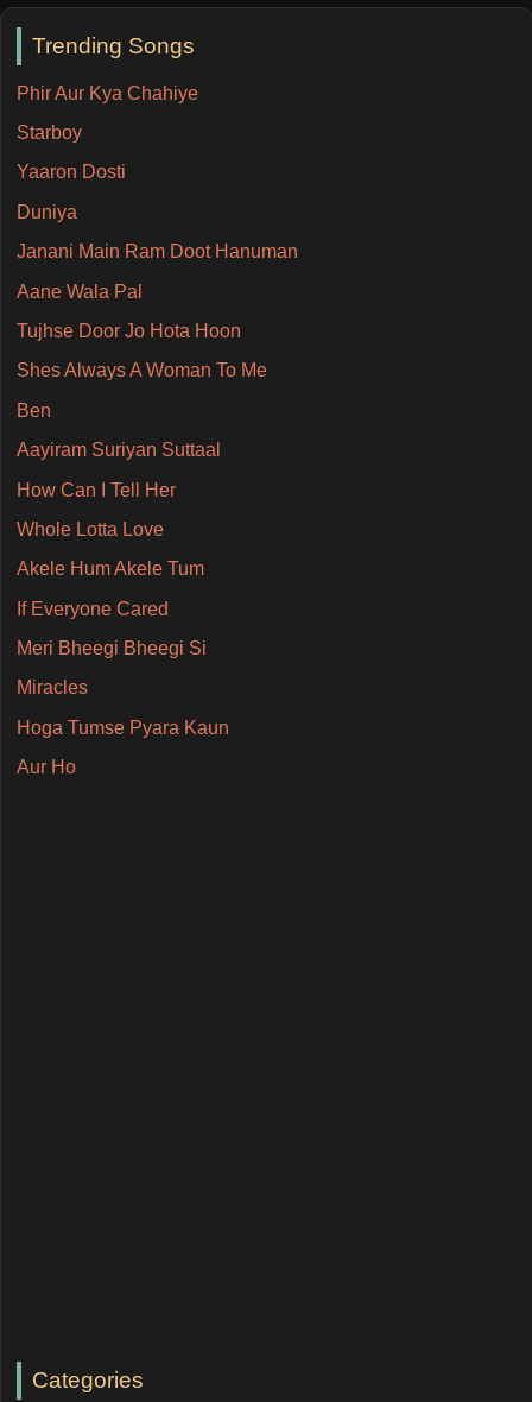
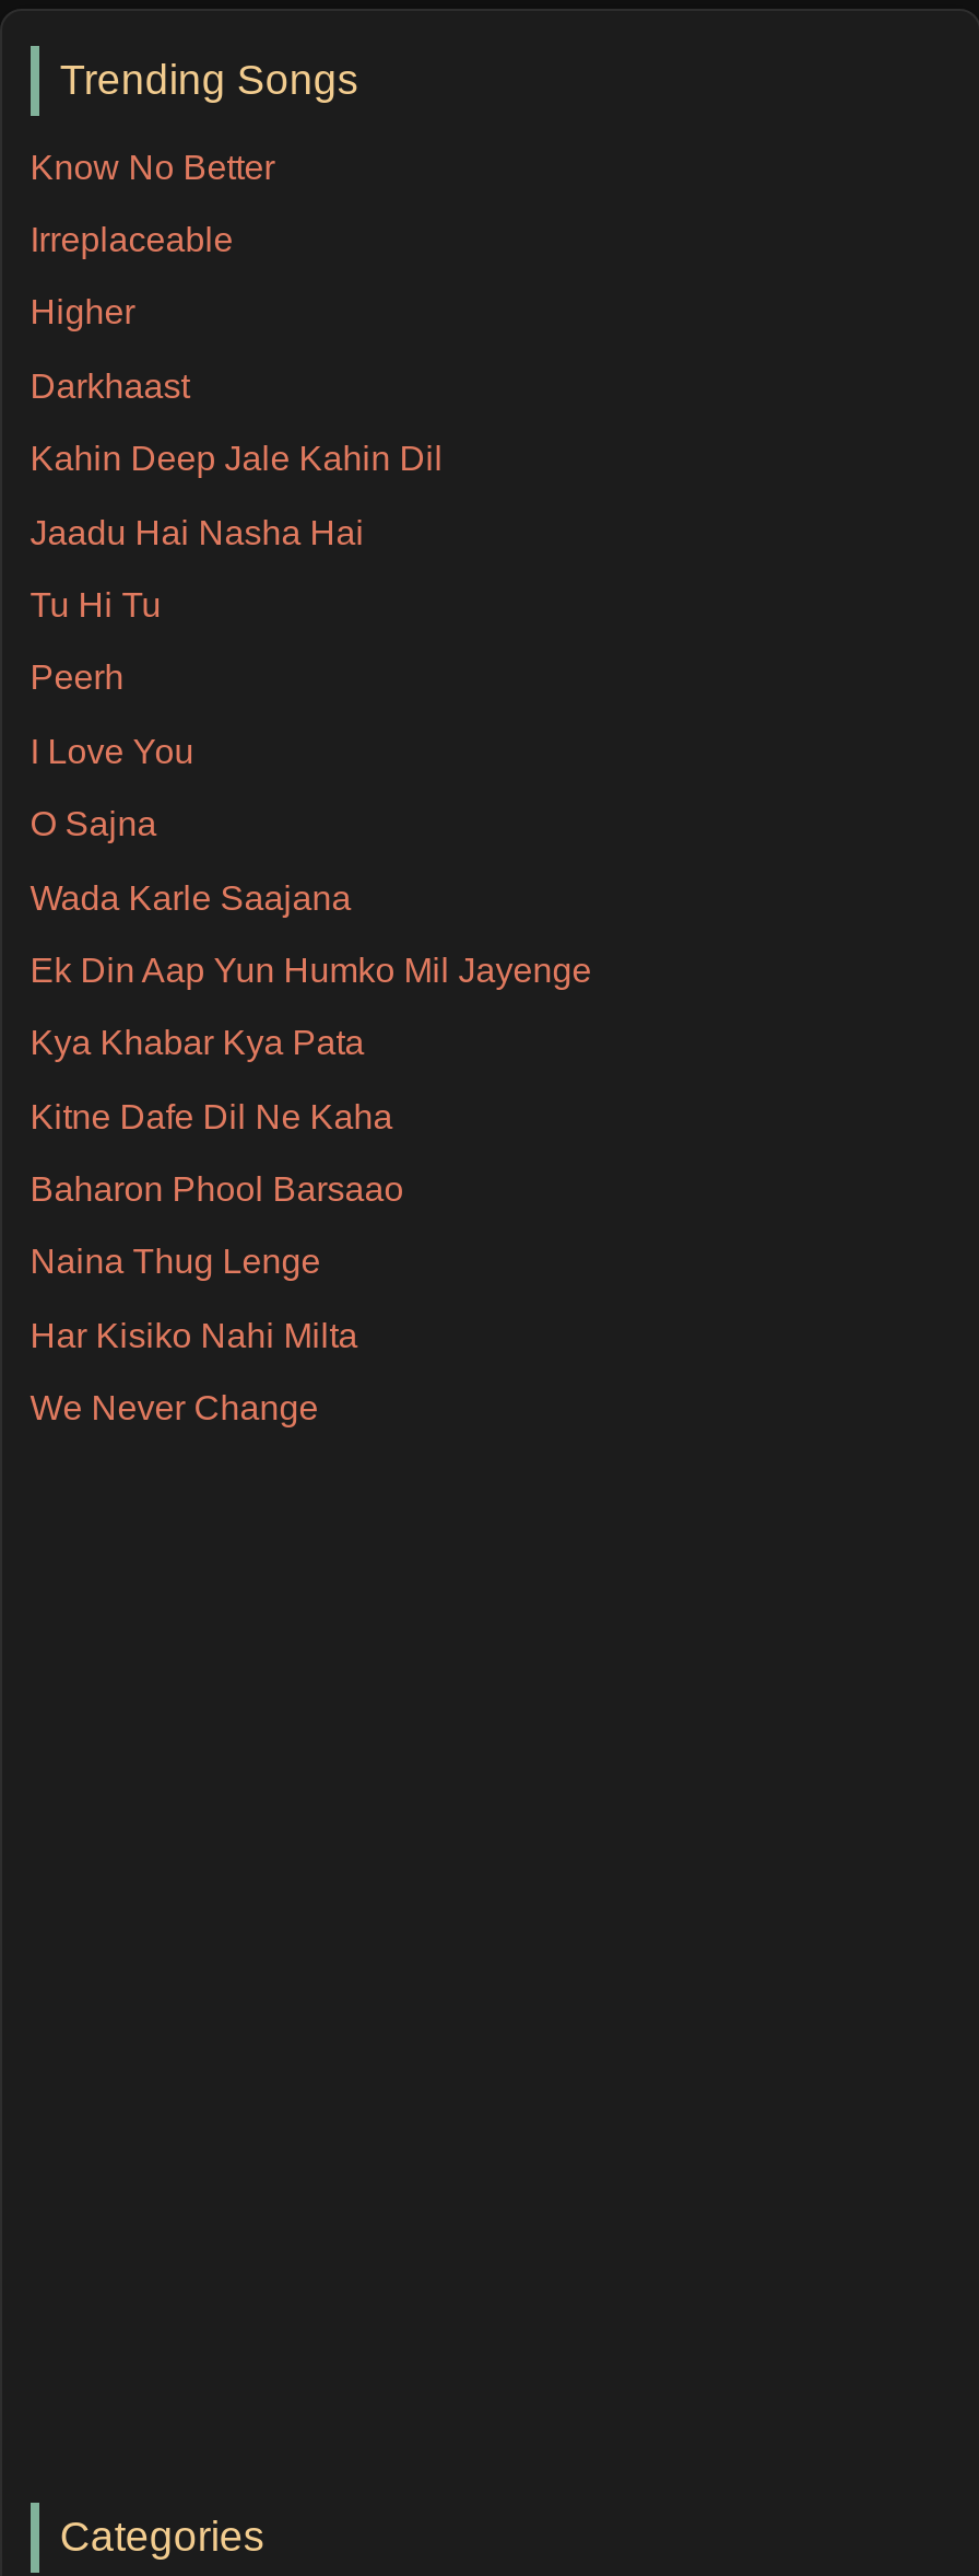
- Phir Aur Kya Chahiye
+ Know No Better

- Starboy
+ Irreplaceable

- Yaaron Dosti
+ Higher

- Duniya
+ Darkhaast

- Janani Main Ram Doot Hanuman
+ Kahin Deep Jale Kahin Dil

- Aane Wala Pal
+ Jaadu Hai Nasha Hai

- Tujhse Door Jo Hota Hoon
+ Tu Hi Tu

- Shes Always A Woman To Me
+ Peerh

- Ben
+ I Love You

- Aayiram Suriyan Suttaal
+ O Sajna

- How Can I Tell Her
+ Wada Karle Saajana

- Whole Lotta Love
+ Ek Din Aap Yun Humko Mil Jayenge

- Akele Hum Akele Tum
+ Kya Khabar Kya Pata

- If Everyone Cared
+ Kitne Dafe Dil Ne Kaha

- Meri Bheegi Bheegi Si
+ Baharon Phool Barsaao

- Miracles
+ Naina Thug Lenge

- Hoga Tumse Pyara Kaun
+ Har Kisiko Nahi Milta

- Aur Ho
+ We Never Change
